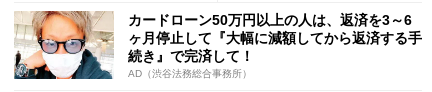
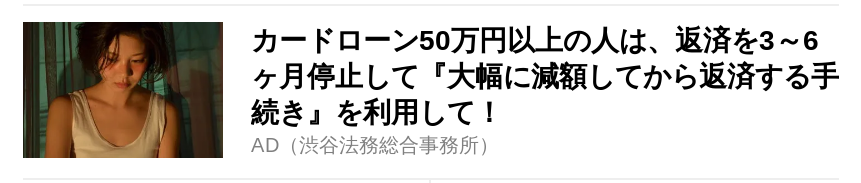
- [image]
- 続き』で完済して！
+ [image]
+ 続き』を利用して！
